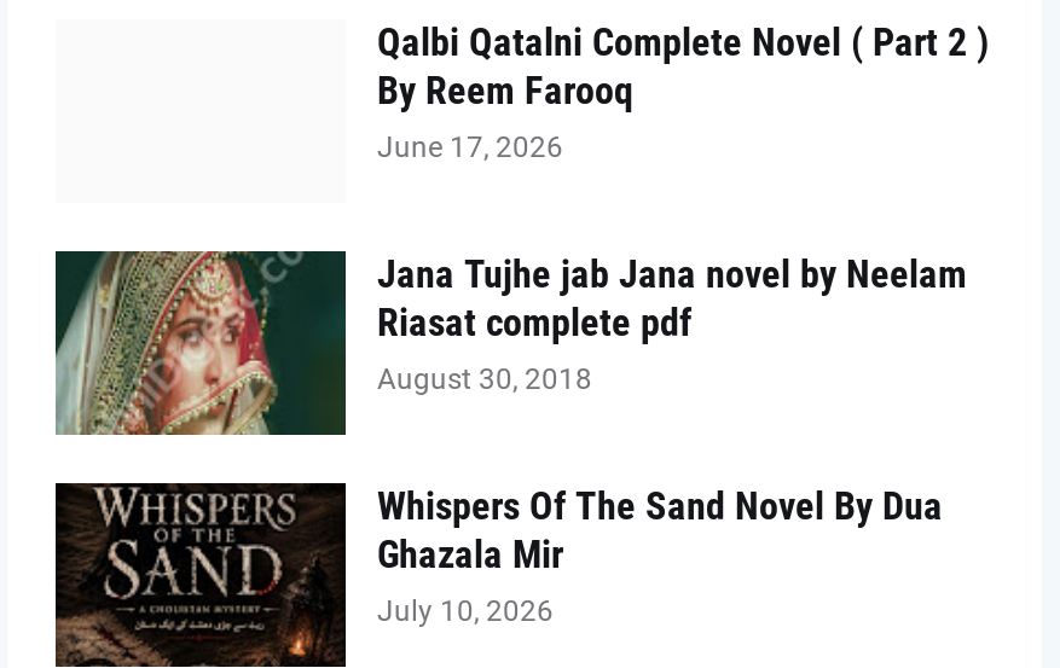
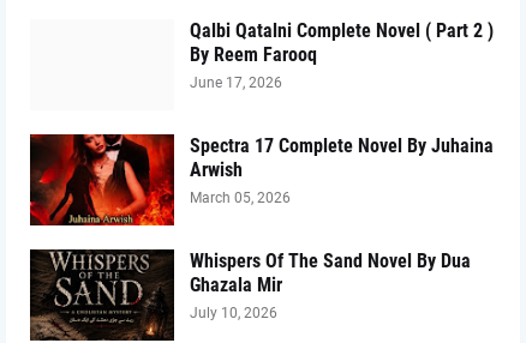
- [image]
- Jana Tujhe jab Jana novel by Neelam
- Riasat complete pdf
- August 30, 2018
+ [image]
+ Spectra 17 Complete Novel By Juhaina
+ Arwish
+ March 05, 2026
